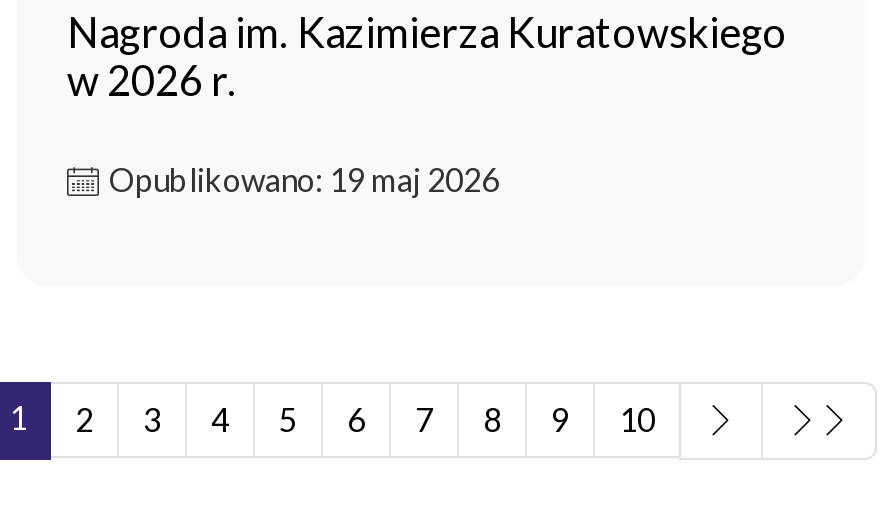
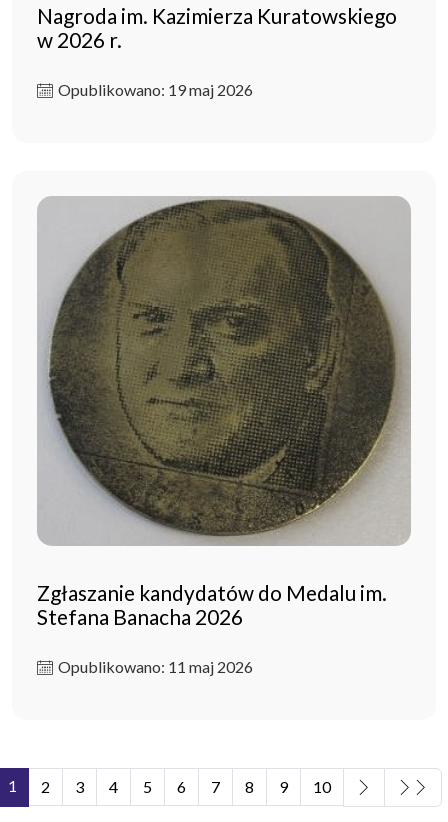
+ [image]
+ Zgłaszanie kandydatów do Medalu im.
+ Stefana Banacha 2026
+ Opublikowano: 11 maj 2026
